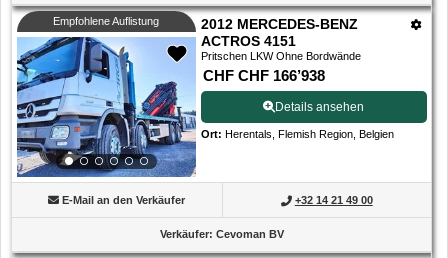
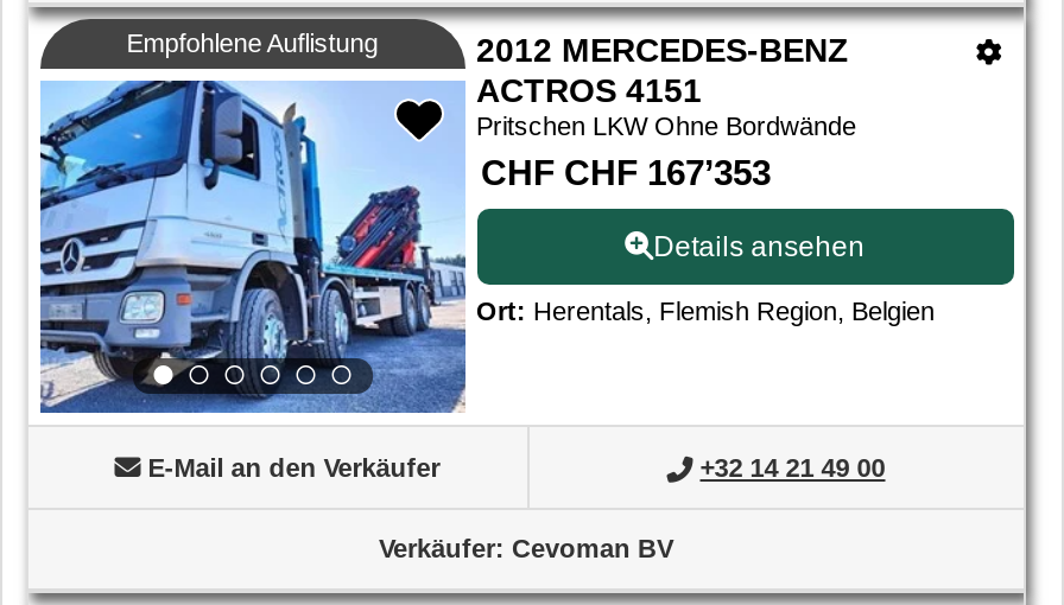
- CHF CHF 166’938
+ CHF CHF 167’353
